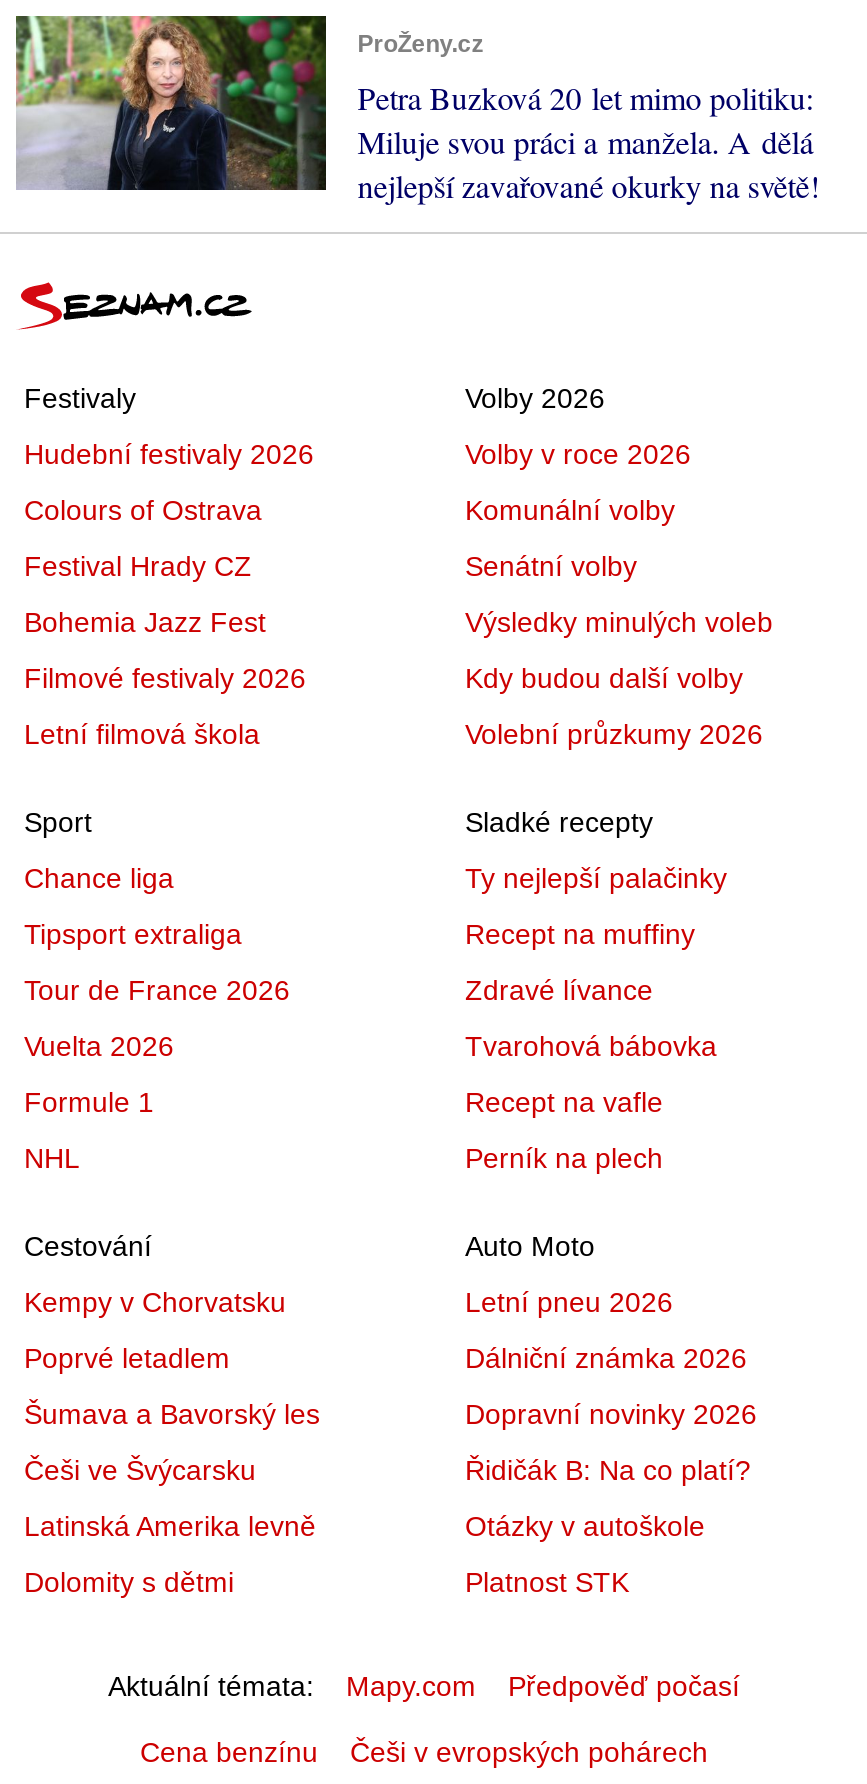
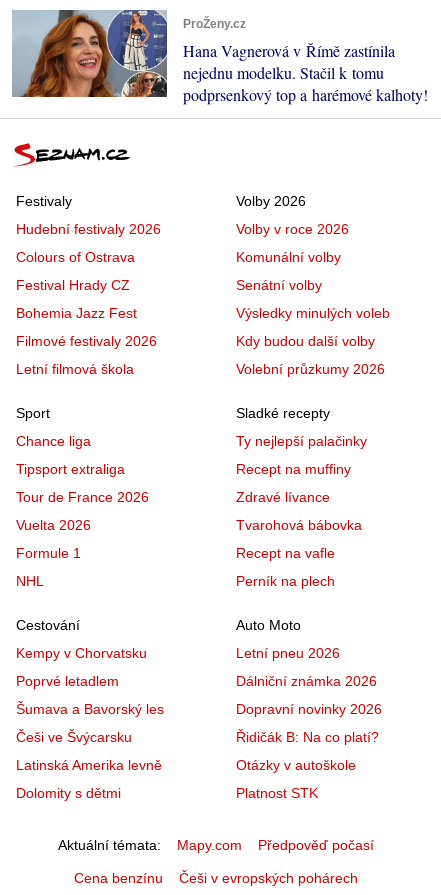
- [image]
- Petra Buzková 20 let mimo politiku:
- Miluje svou práci a manžela. A dělá
- nejlepší zavařované okurky na světě!
+ [image]
+ Hana Vagnerová v Římě zastínila
+ nejednu modelku. Stačil k tomu
+ podprsenkový top a harémové kalhoty!
